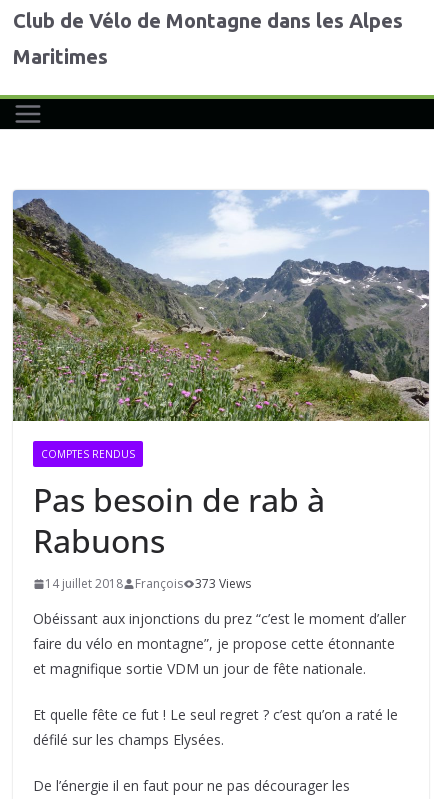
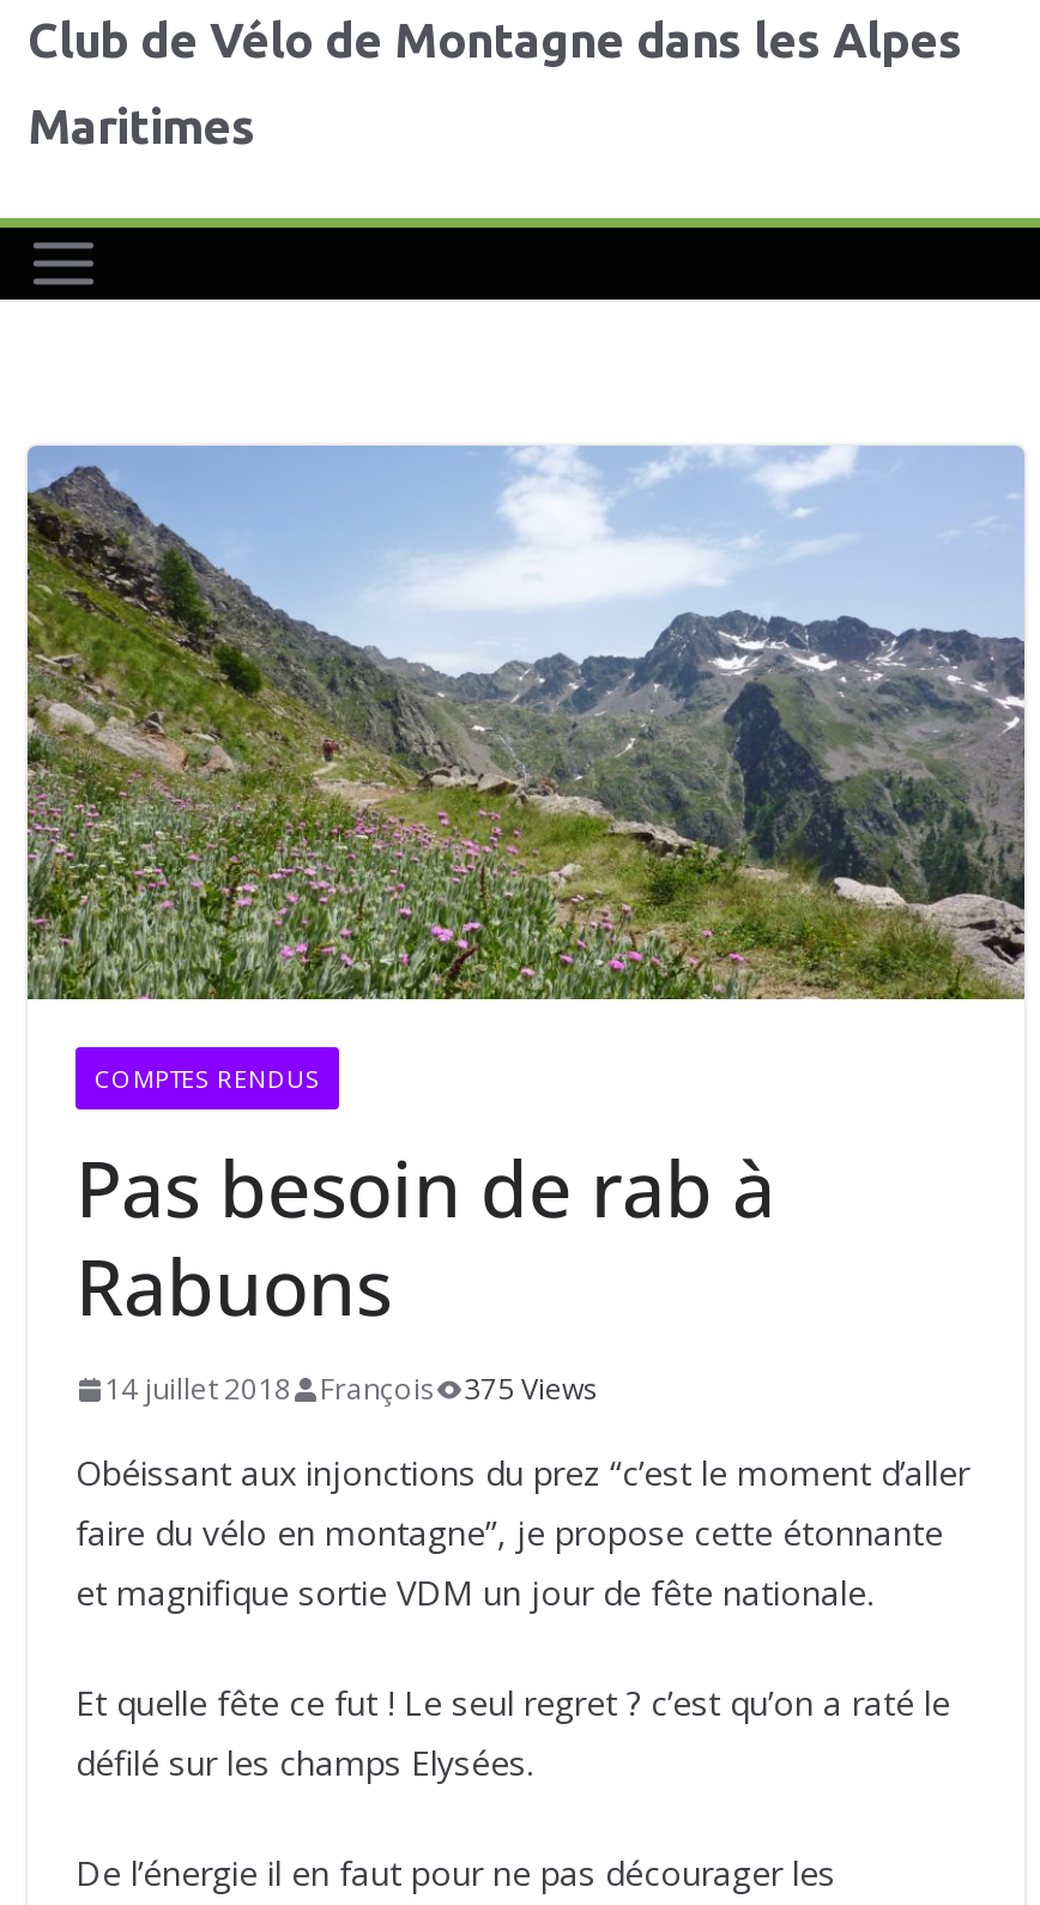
- 14 juillet 2018 François 373 Views
+ 14 juillet 2018 François 375 Views
